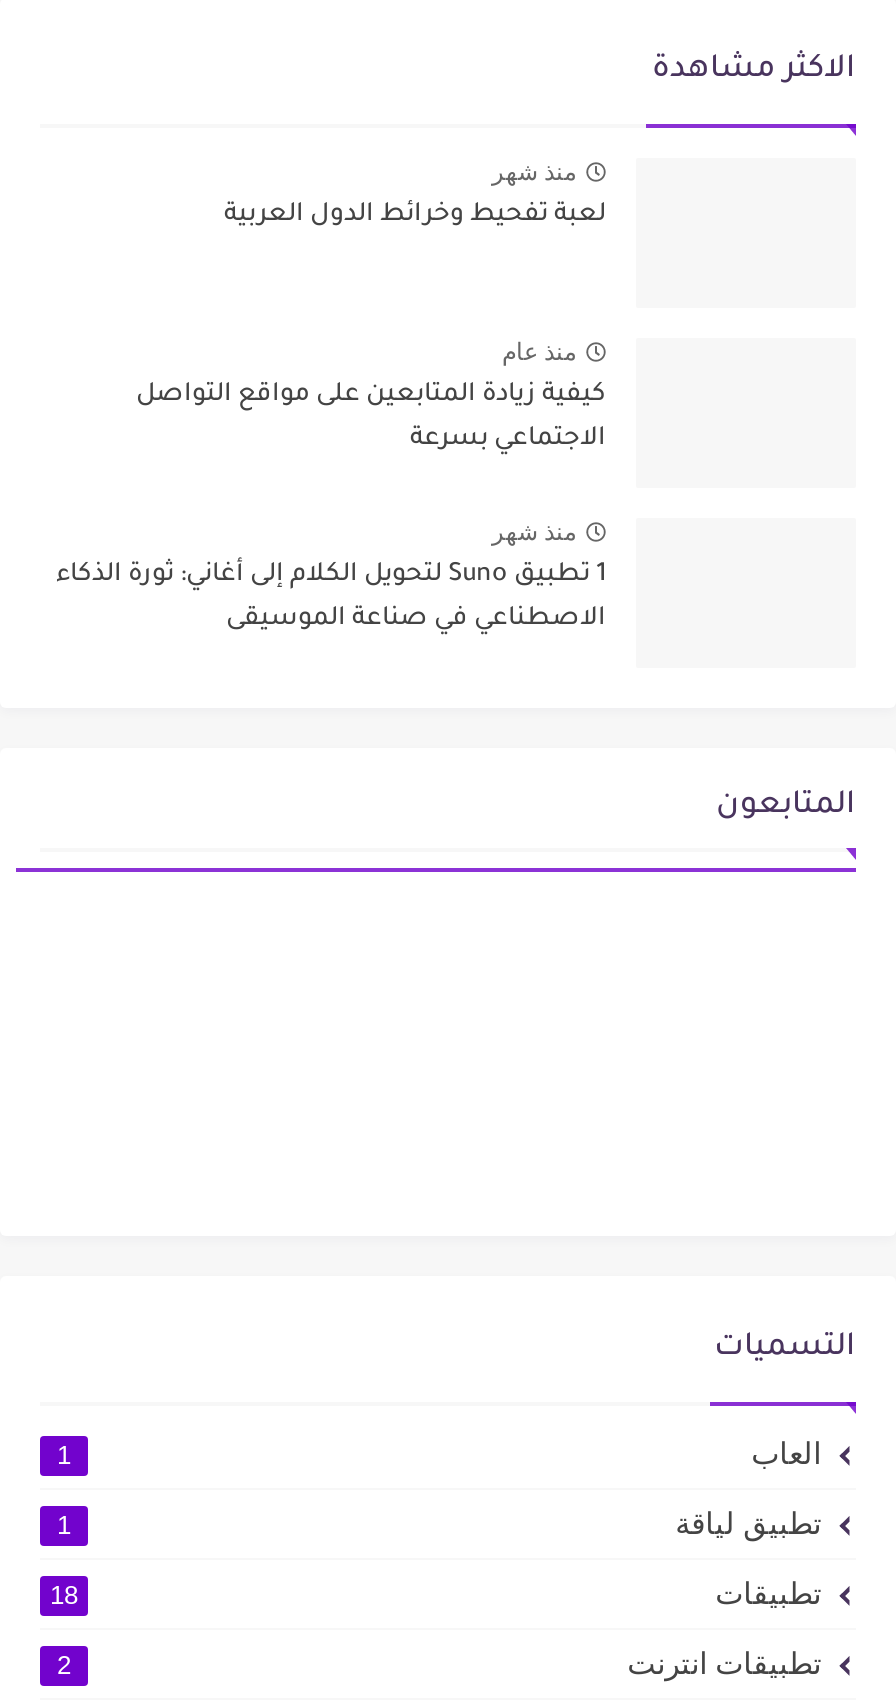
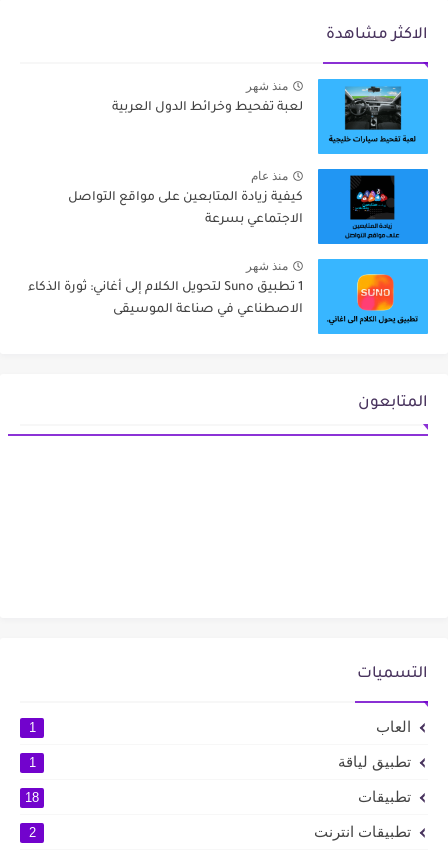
+ [image]

+ [image]

+ [image]
